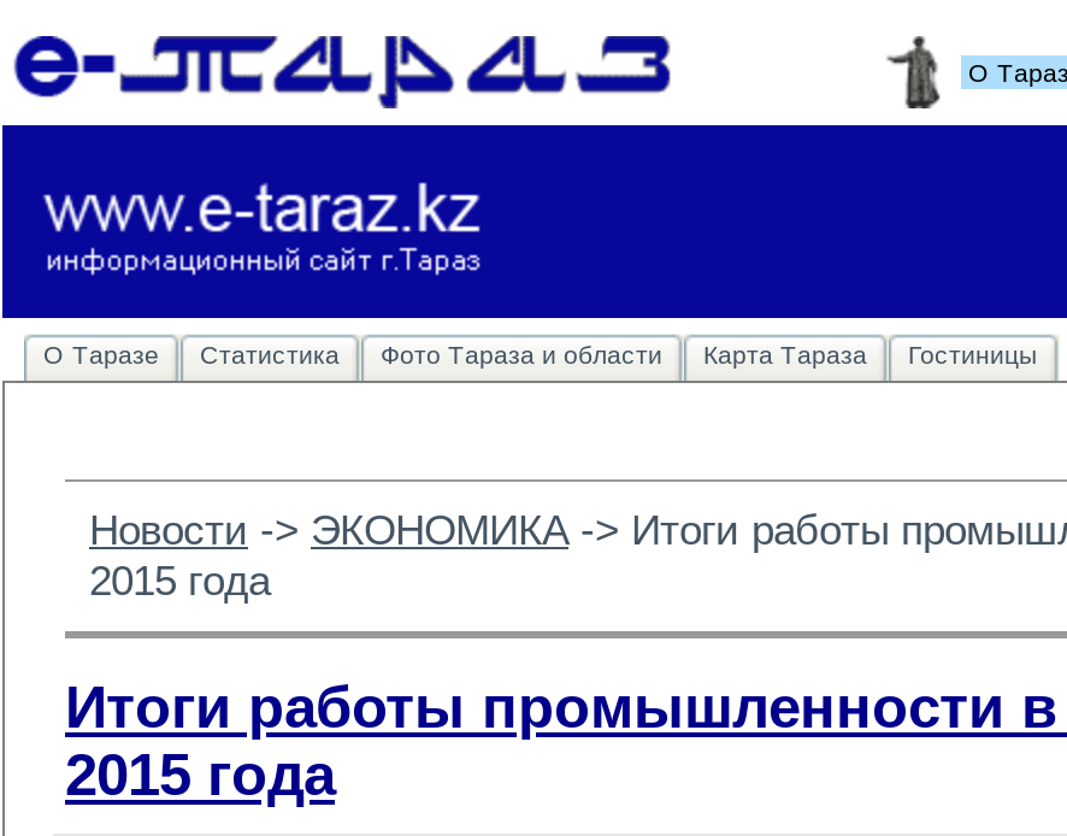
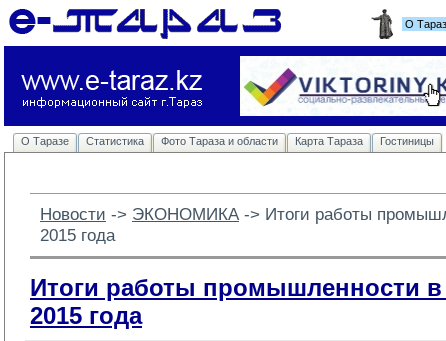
+ [image]
